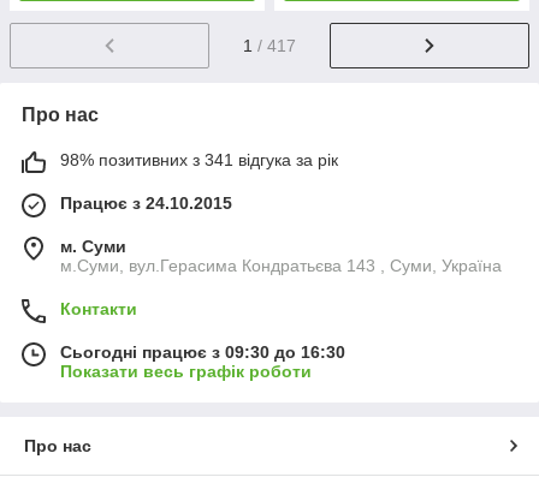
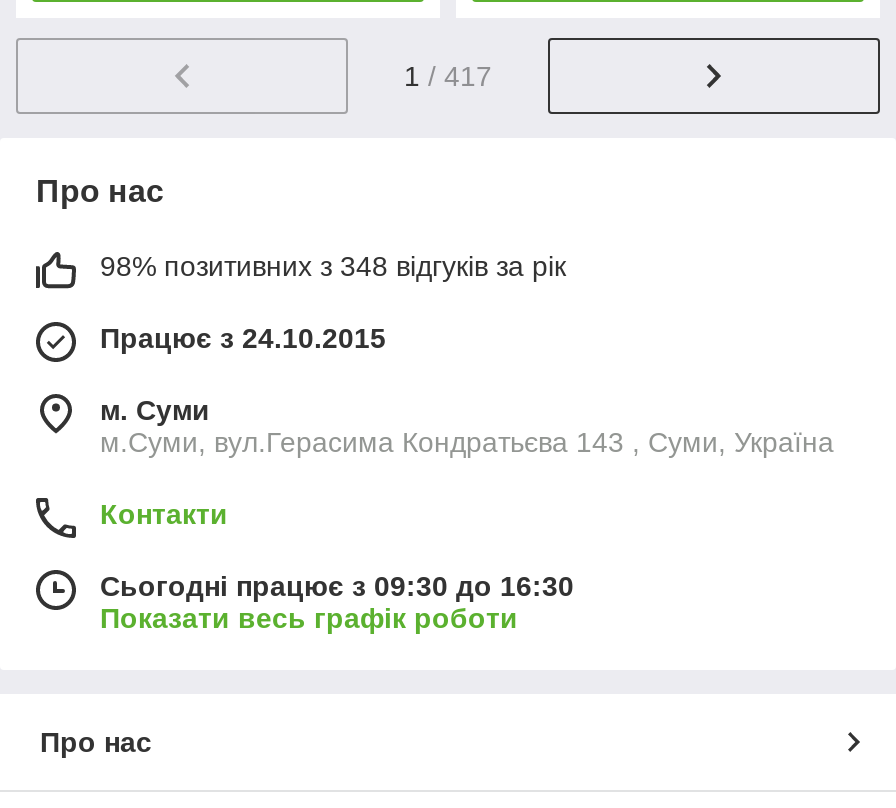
- 98% позитивних з 341 відгука за рік
+ 98% позитивних з 348 відгуків за рік
